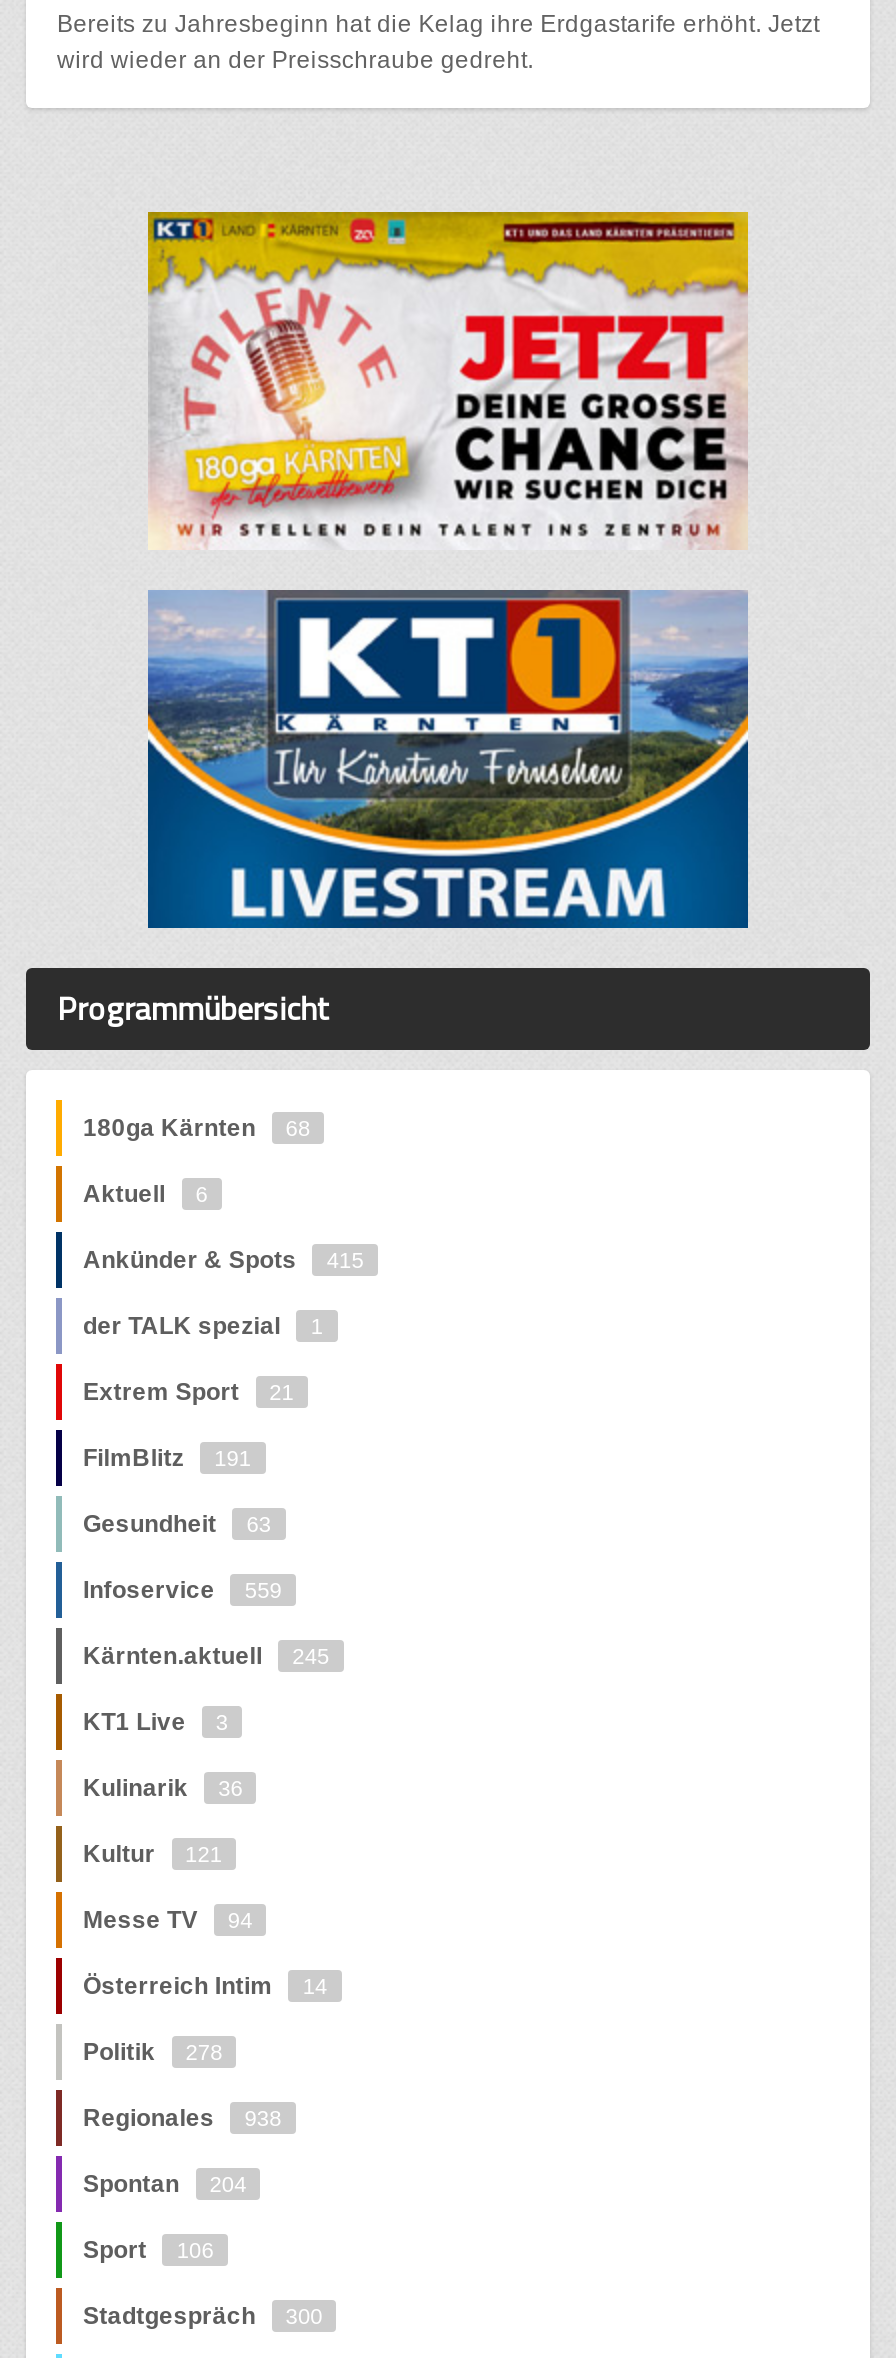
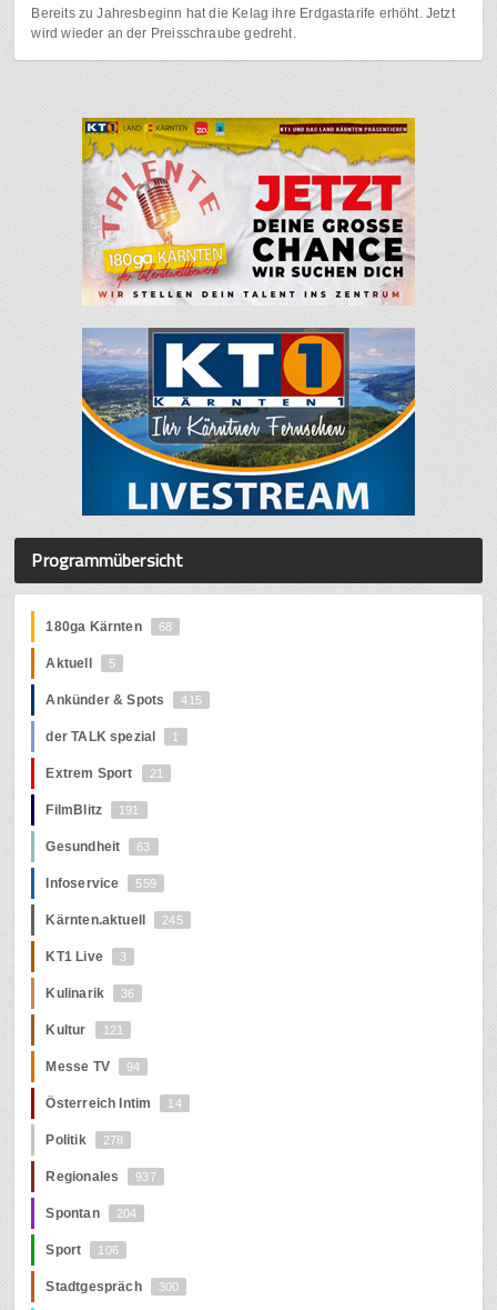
- Aktuell 6
+ Aktuell 5

- Regionales 938
+ Regionales 937
